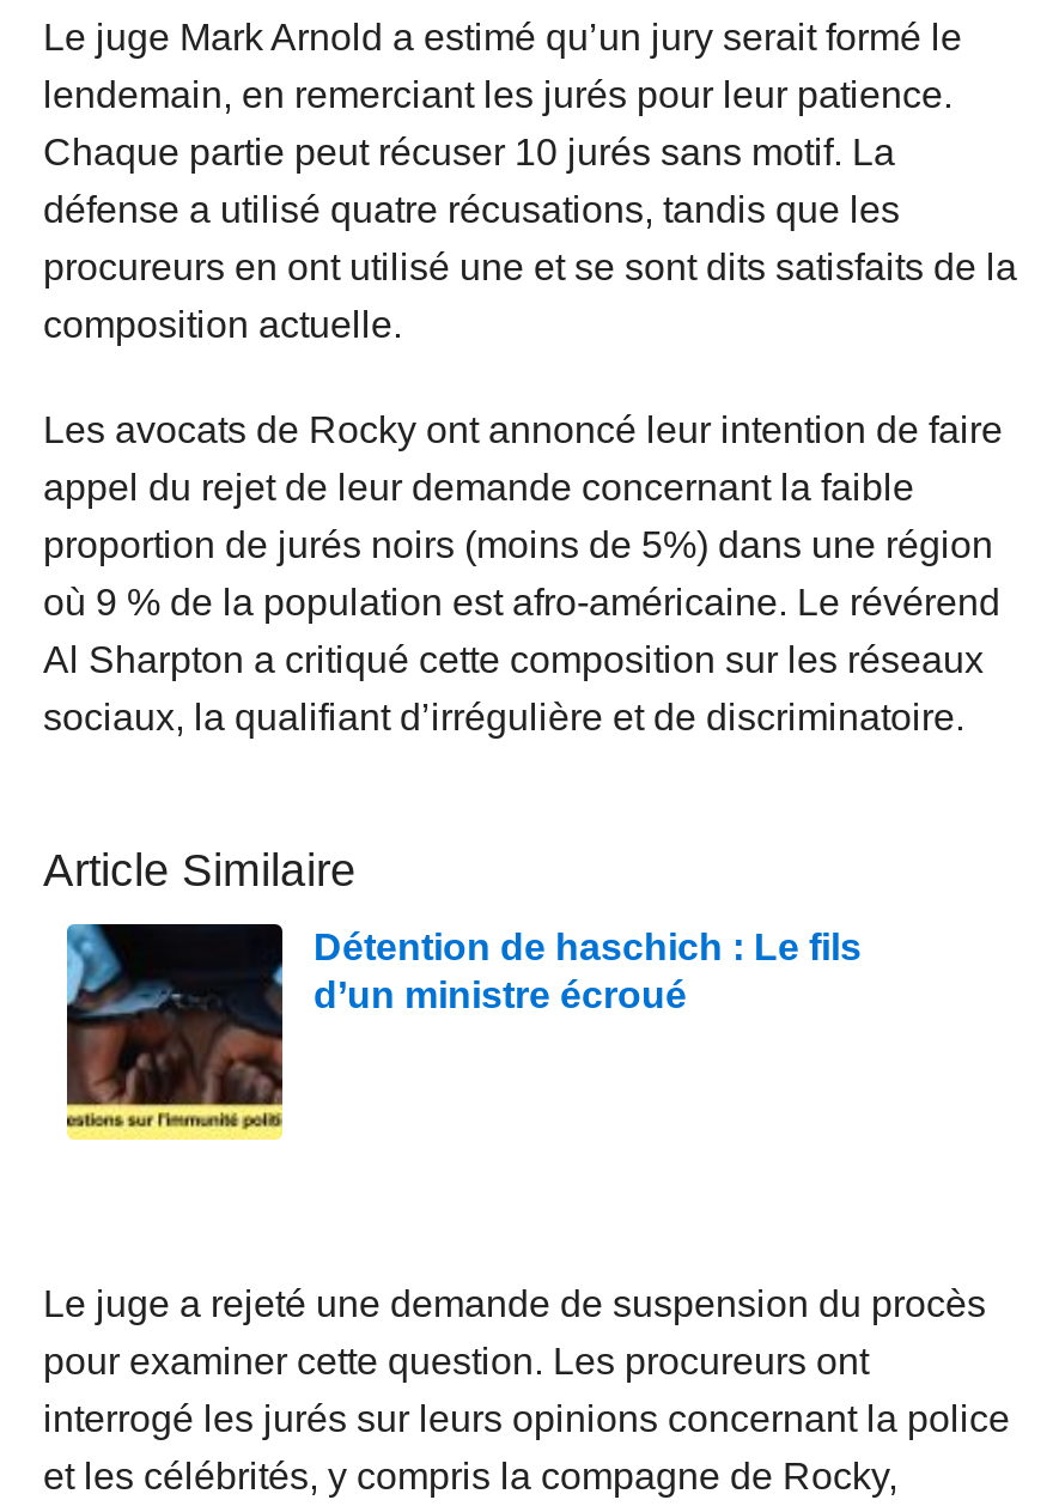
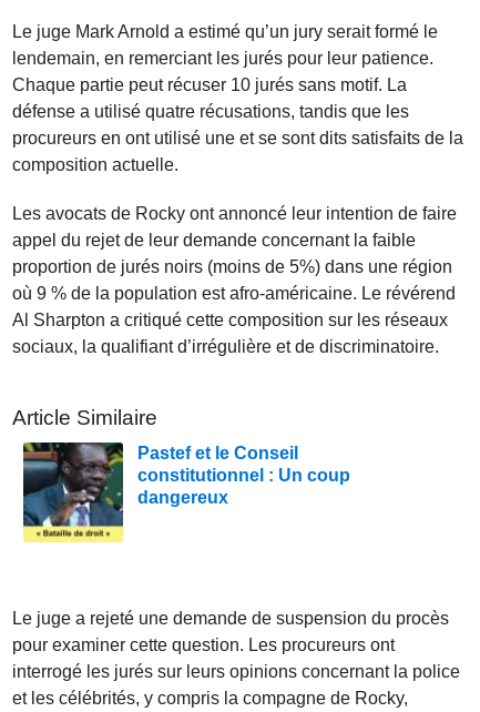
- [image]
- Détention de haschich : Le fils
- d’un ministre écroué
+ [image]
+ Pastef et le Conseil
+ constitutionnel : Un coup
+ dangereux
